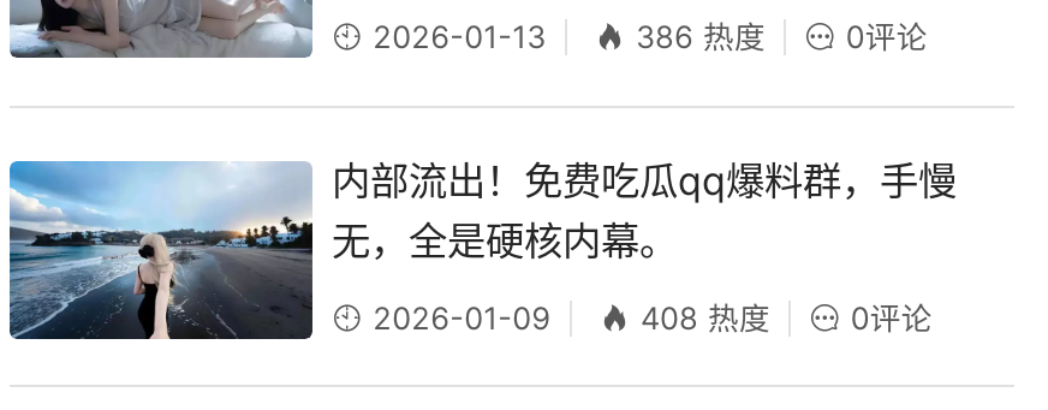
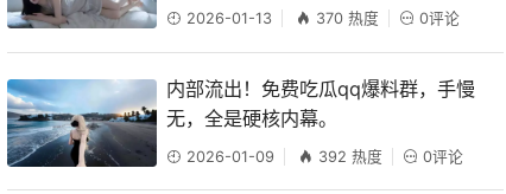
- 386 热度
+ 370 热度

- 408 热度
+ 392 热度
